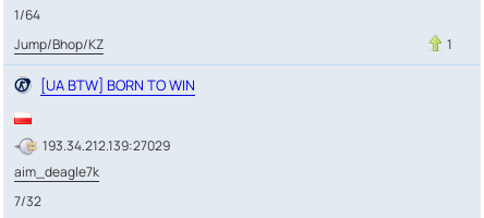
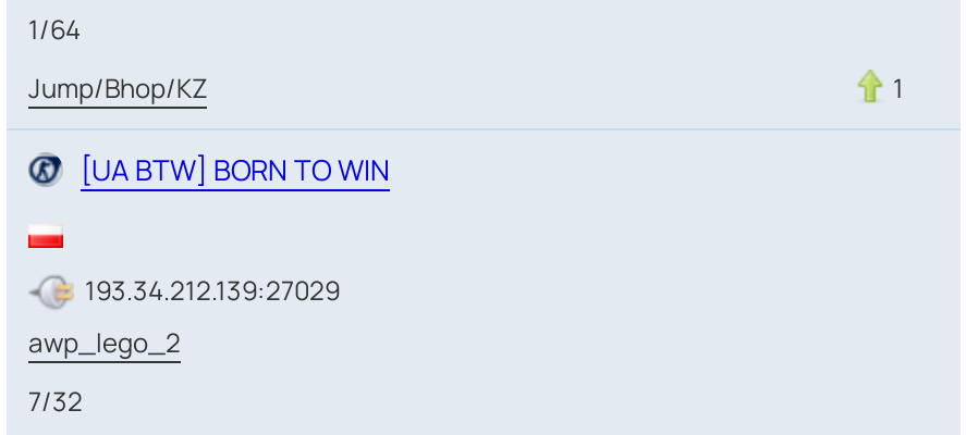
- aim_deagle7k
+ awp_lego_2
